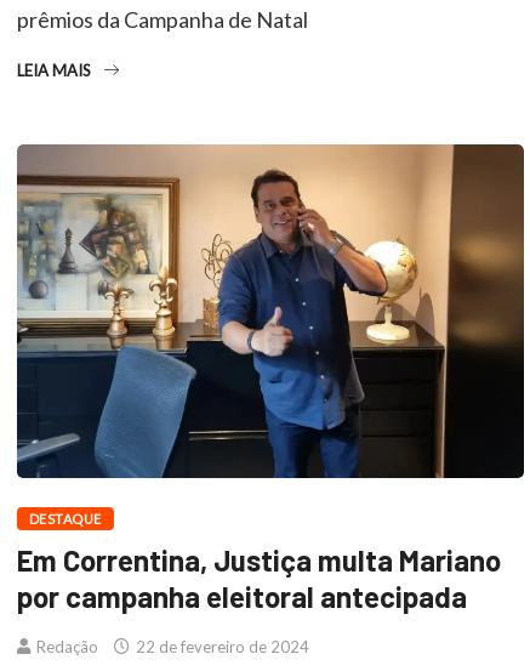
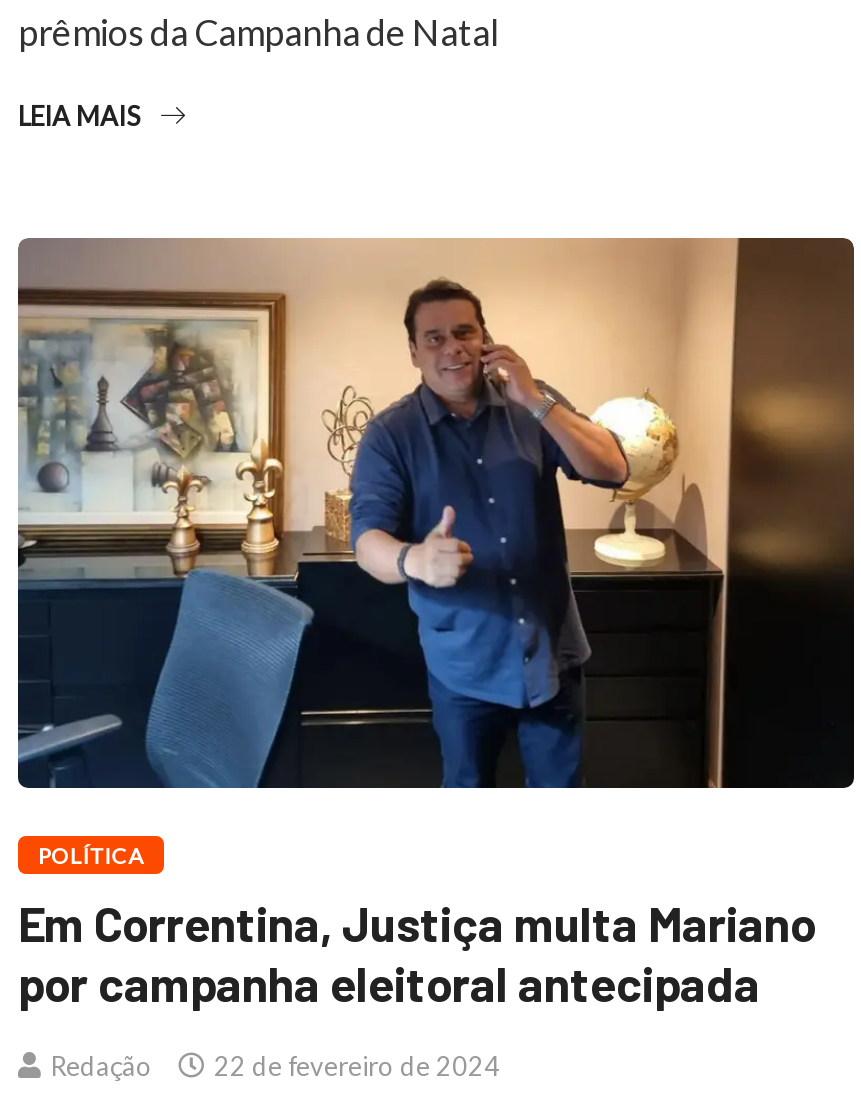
- DESTAQUE
+ POLÍTICA
